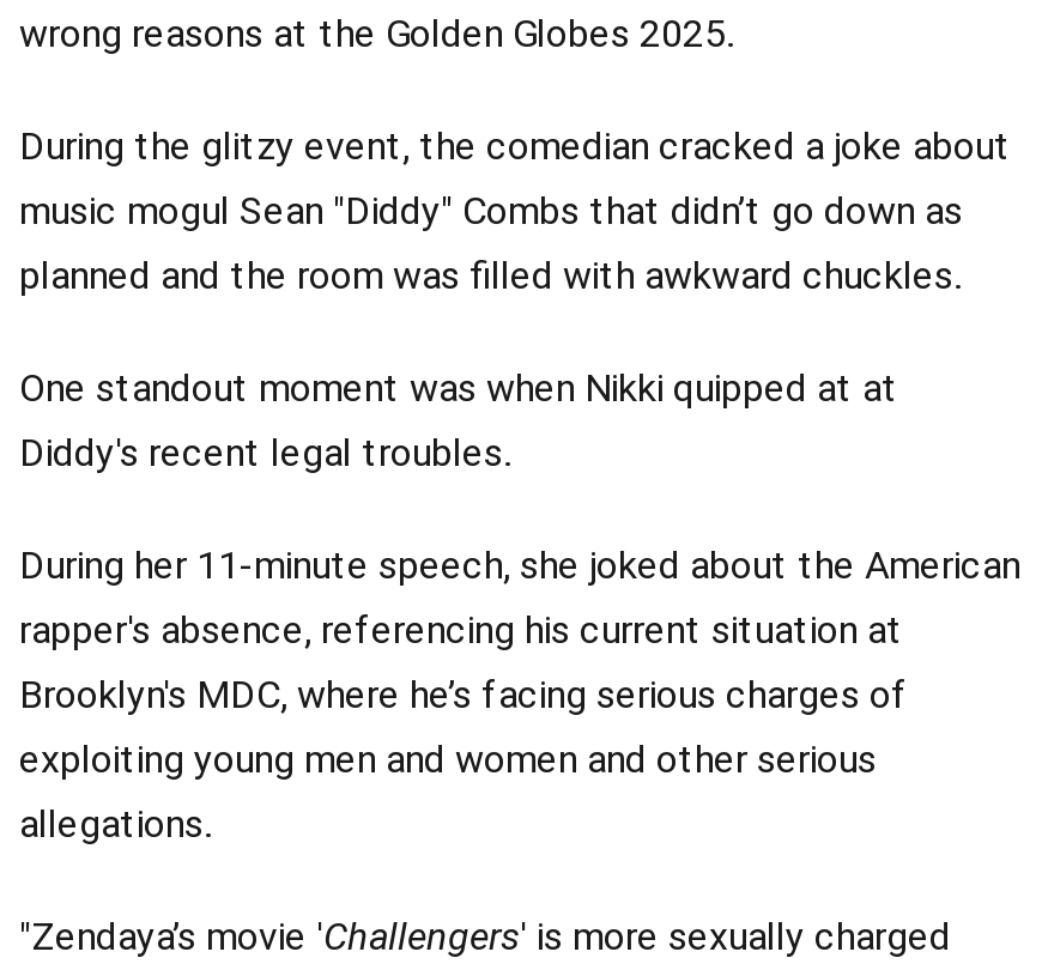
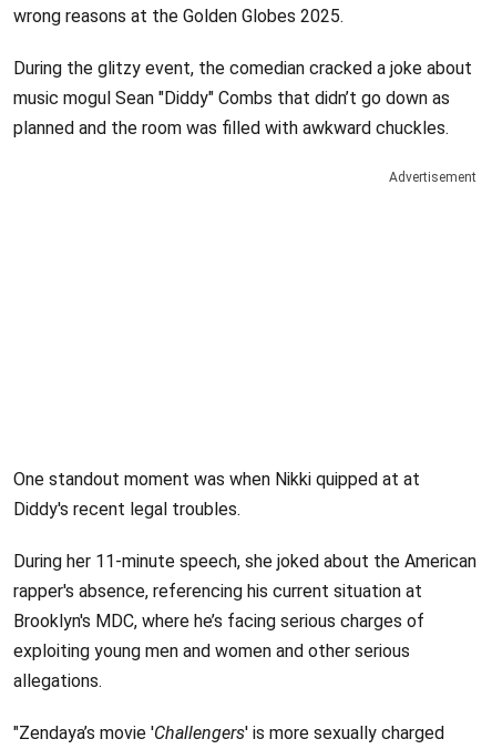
+ Advertisement
